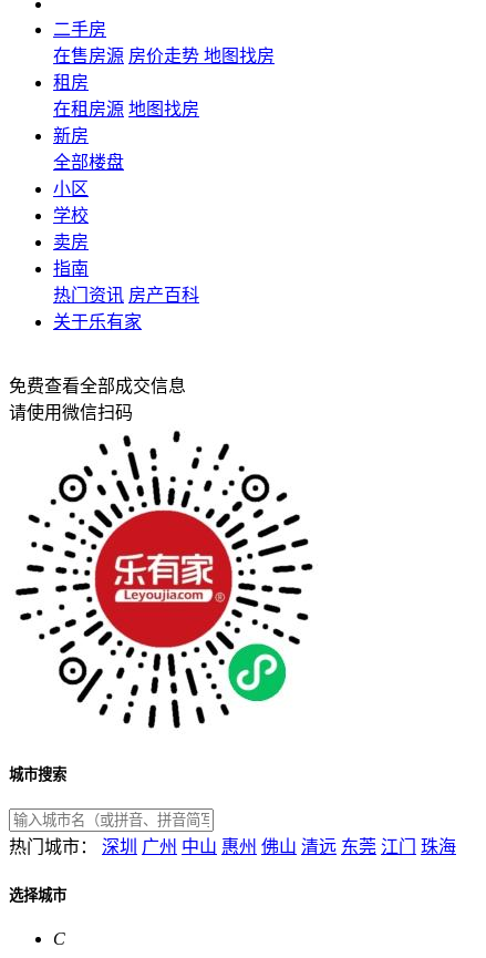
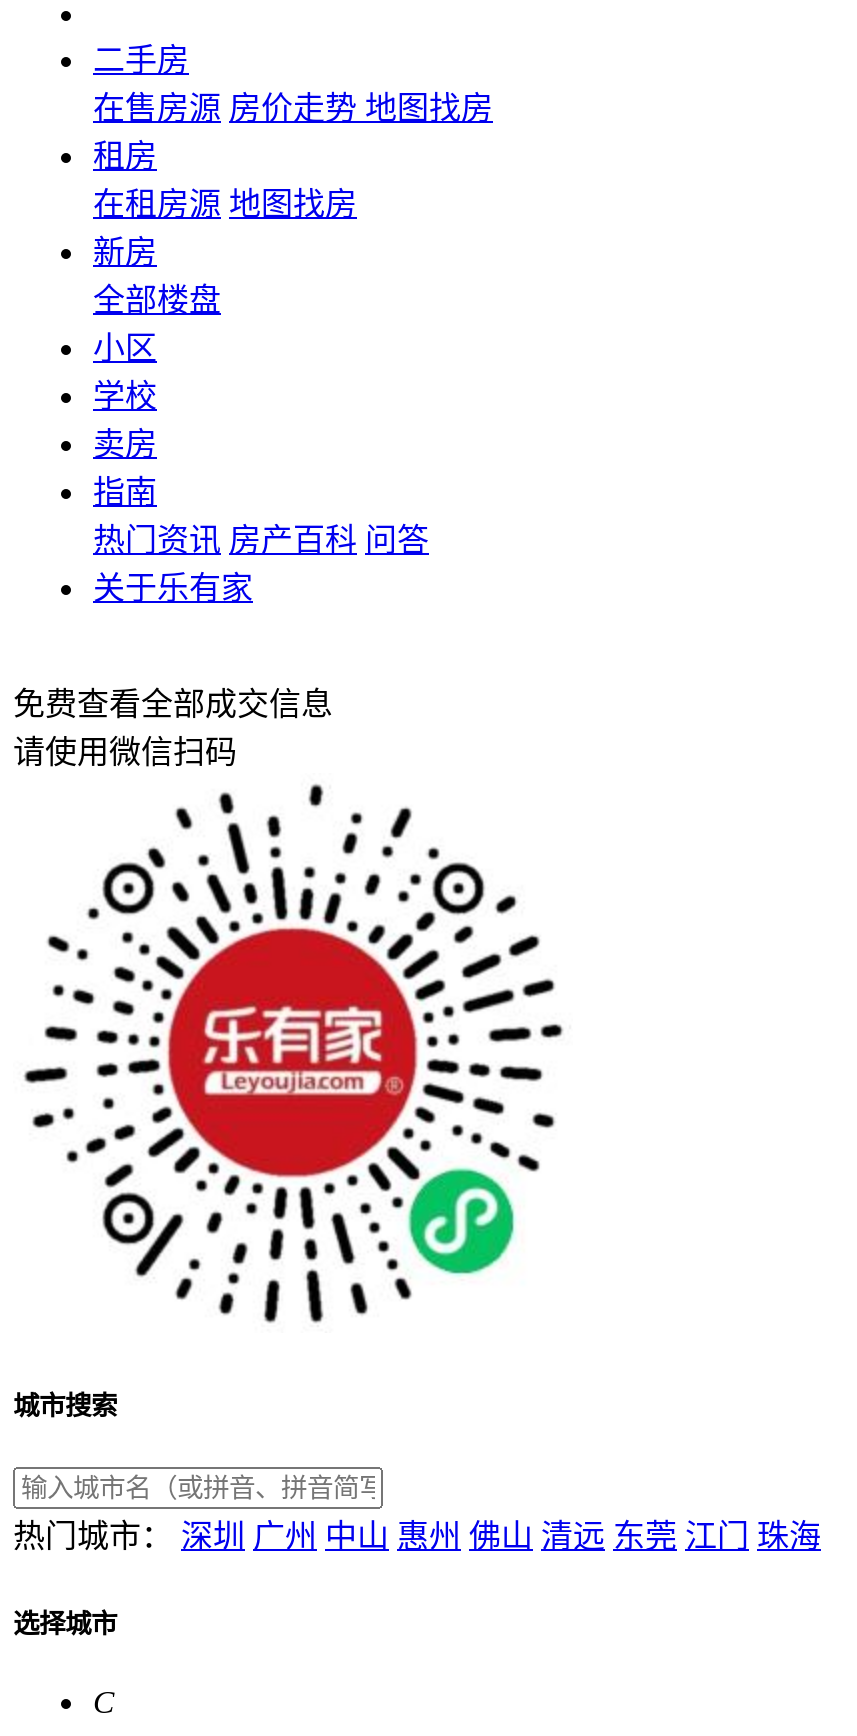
- 热门资讯 房产百科
+ 热门资讯 房产百科 问答
